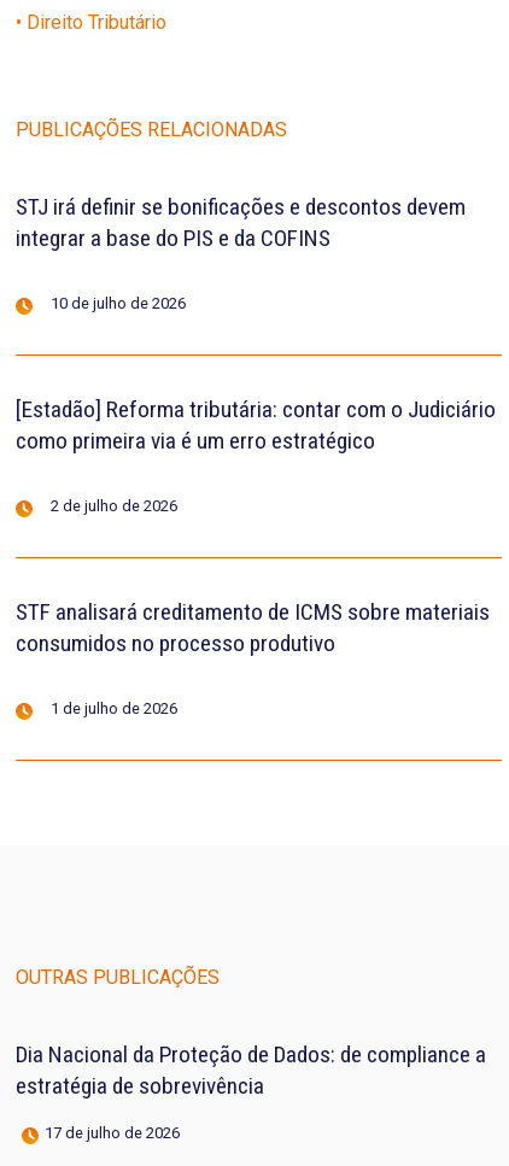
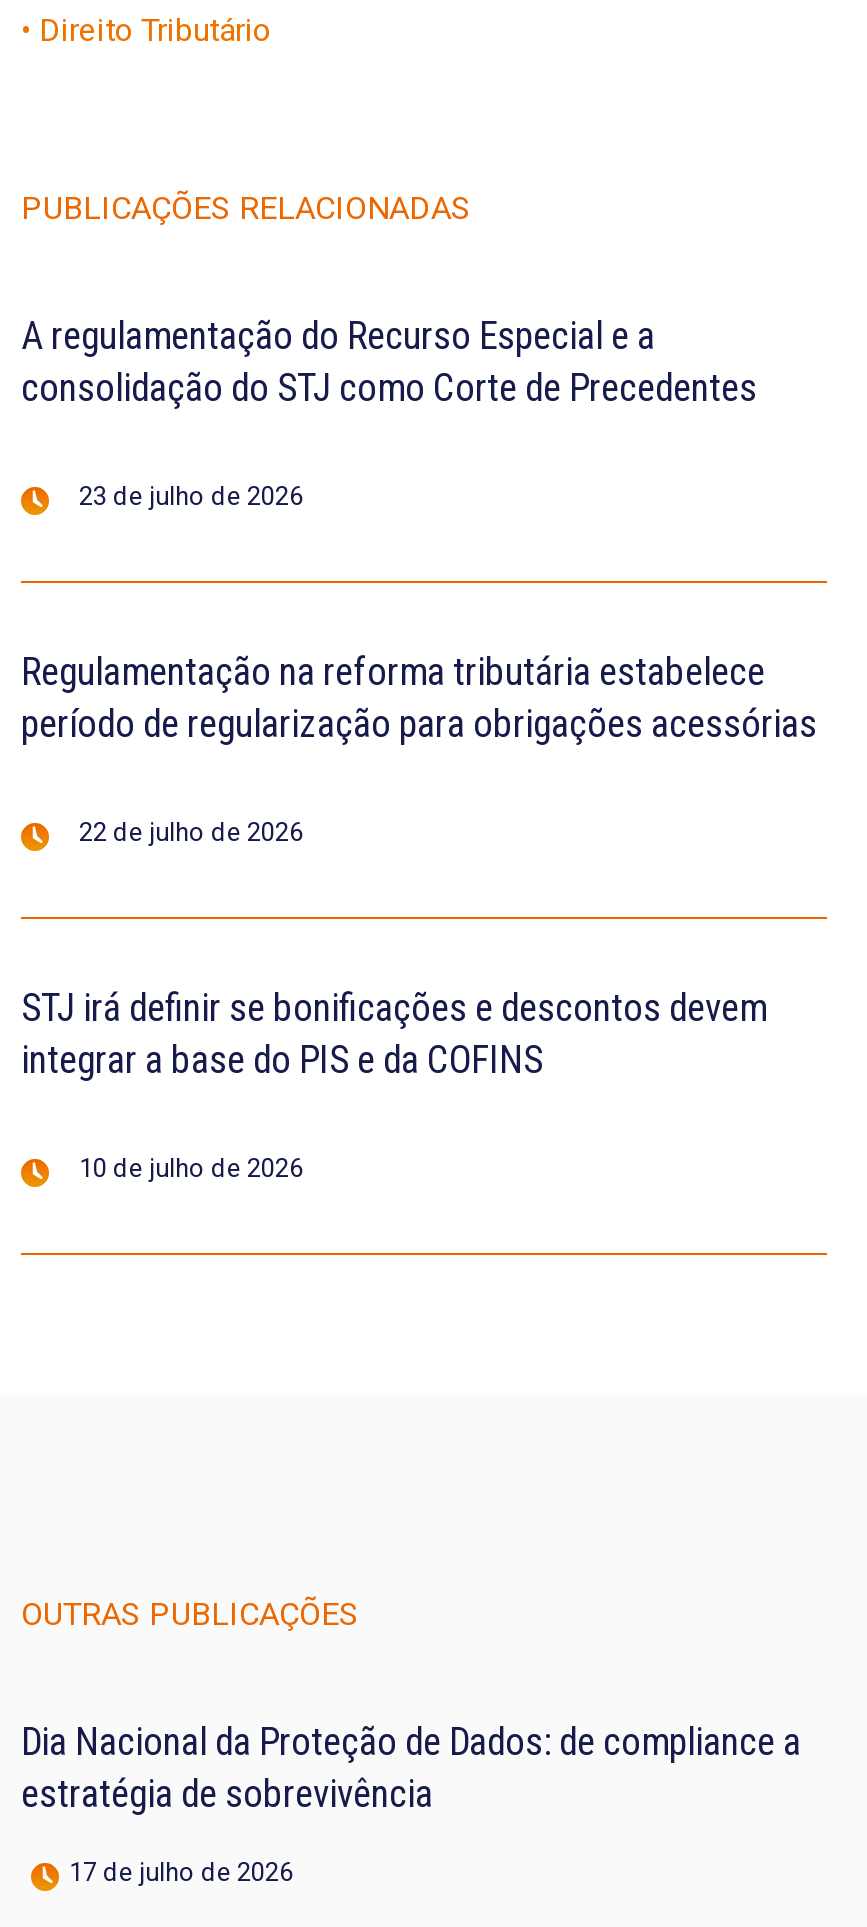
+ A regulamentação do Recurso Especial e a
+ consolidação do STJ como Corte de Precedentes
+ 23 de julho de 2026

+ Regulamentação na reforma tributária estabelece
+ período de regularização para obrigações acessórias
+ 22 de julho de 2026

moved down: STJ irá definir se bonificações e descontos devem | integrar a base do PIS e da COFINS | 10 de julho de 2026

- [Estadão] Reforma tributária: contar com o Judiciário
- como primeira via é um erro estratégico
- 2 de julho de 2026

- STF analisará creditamento de ICMS sobre materiais
- consumidos no processo produtivo
- 1 de julho de 2026
